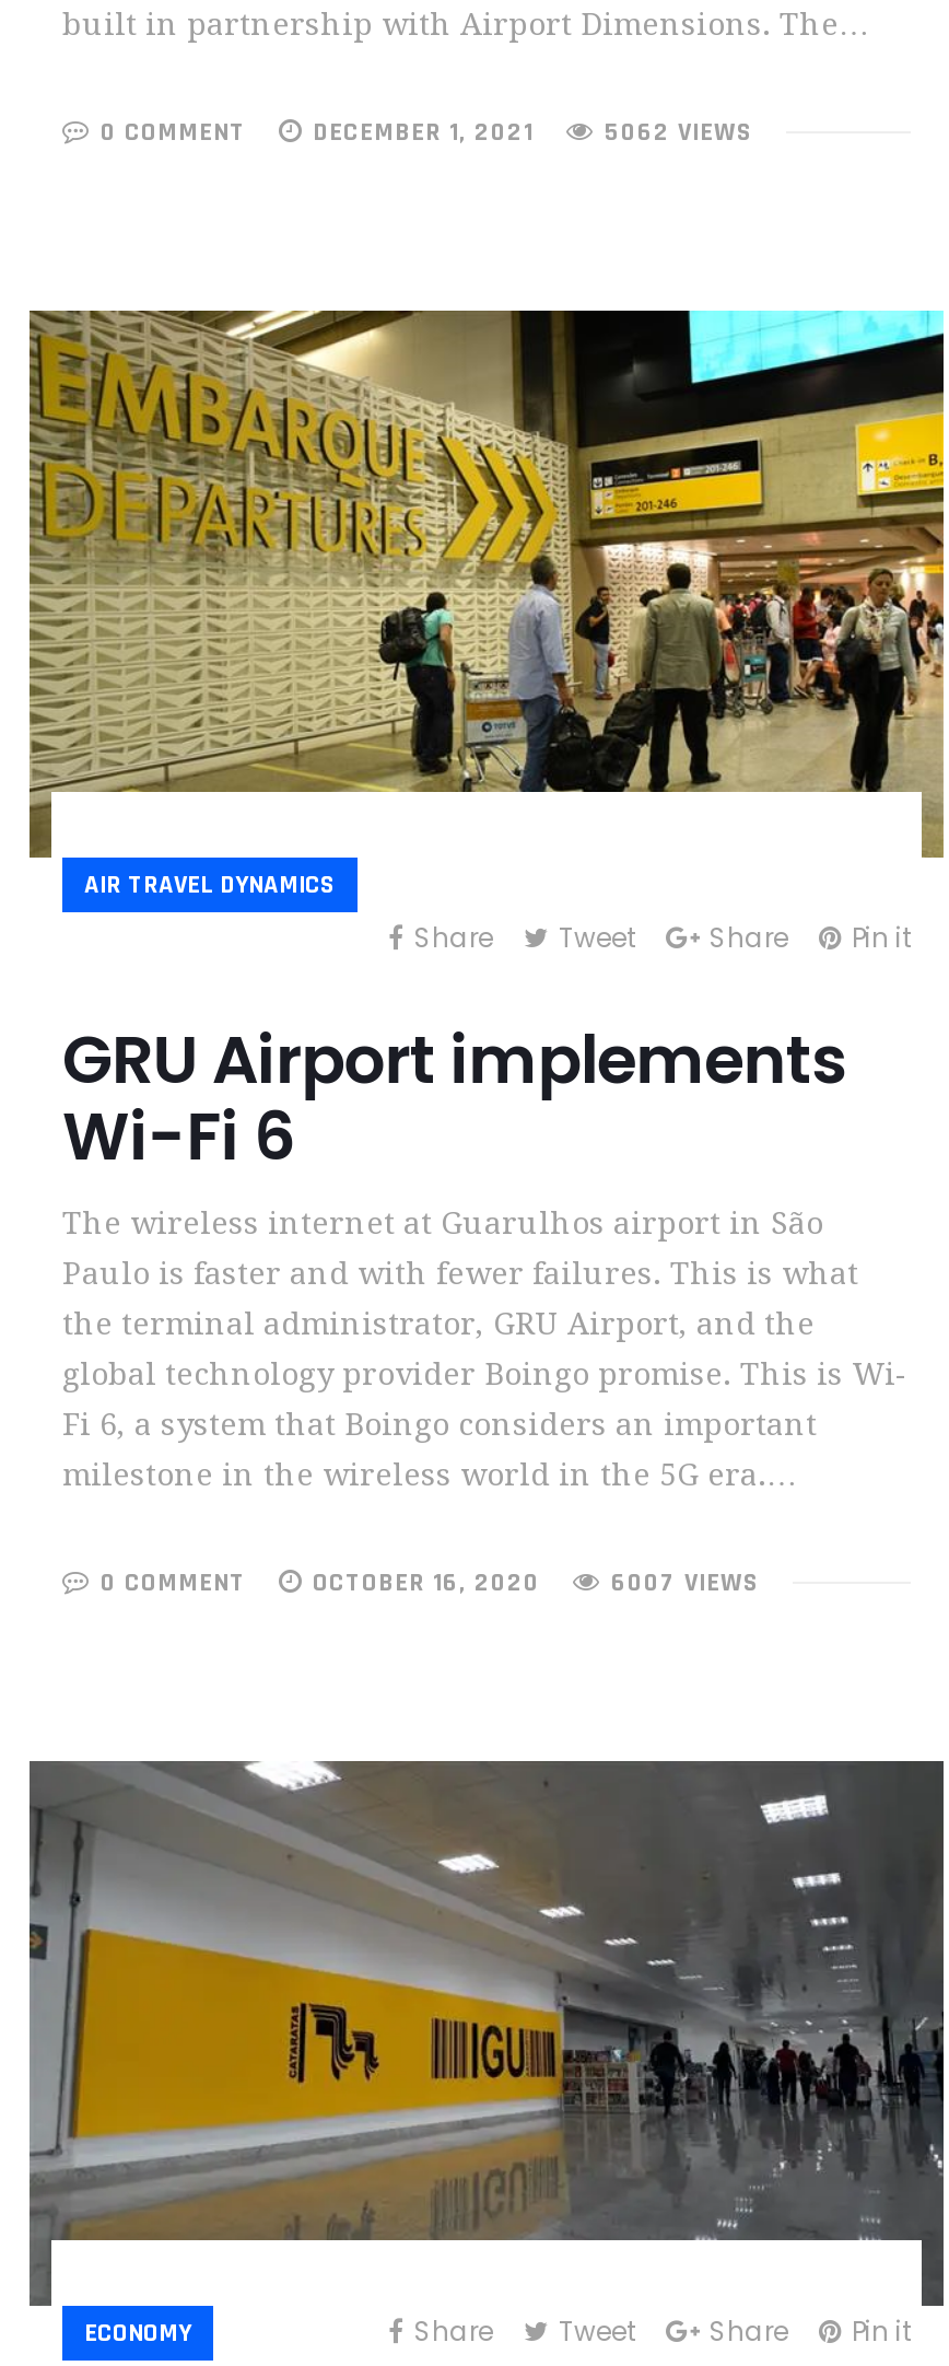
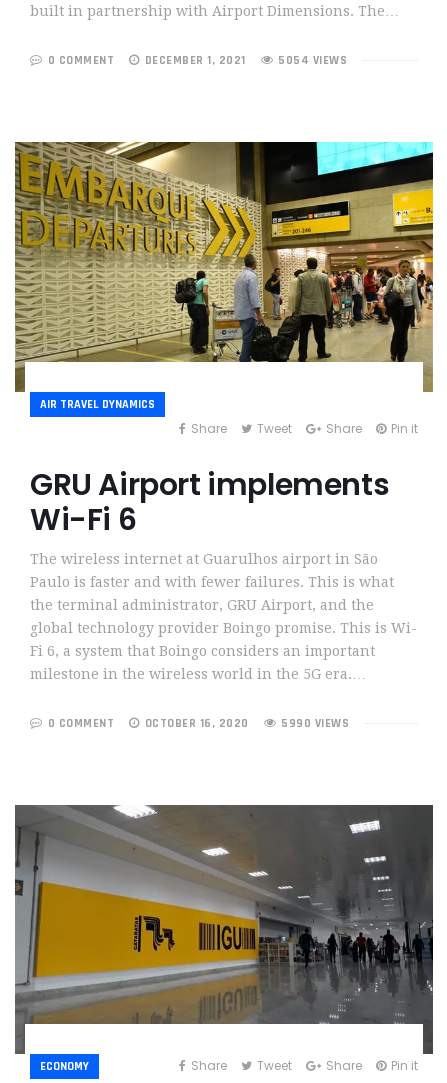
- 5062 VIEWS
+ 5054 VIEWS

- 6007 VIEWS
+ 5990 VIEWS
